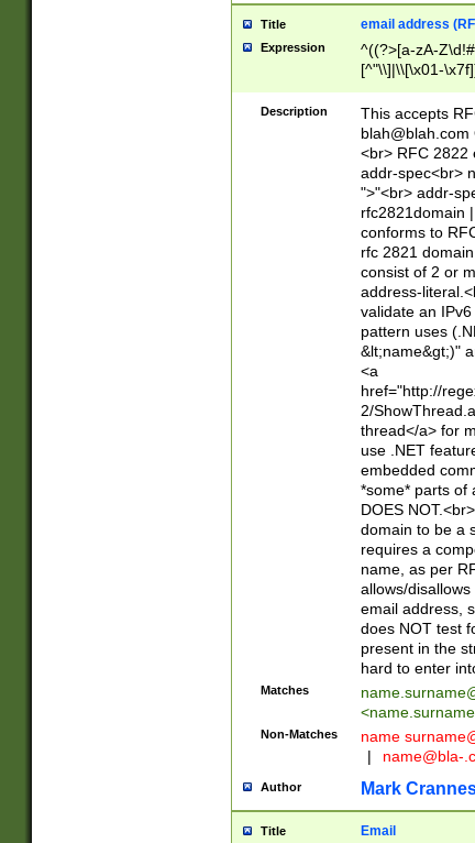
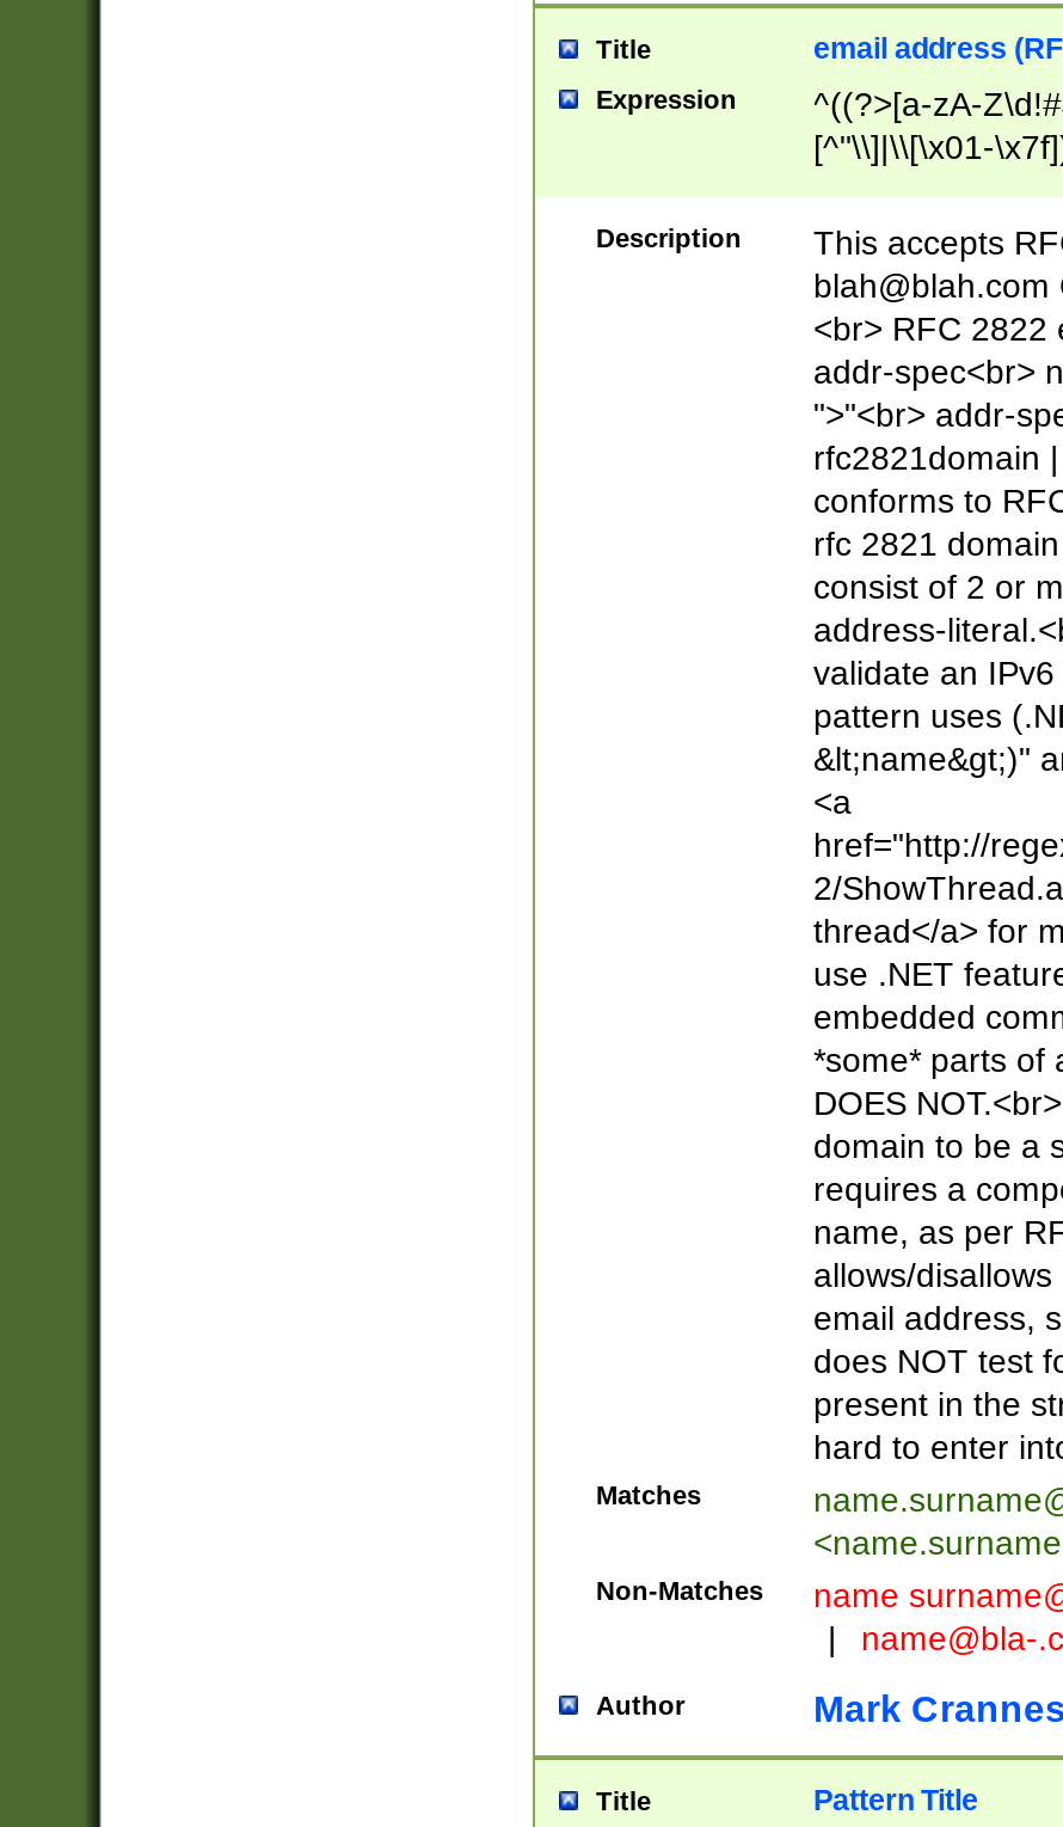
- Email
+ Pattern Title
